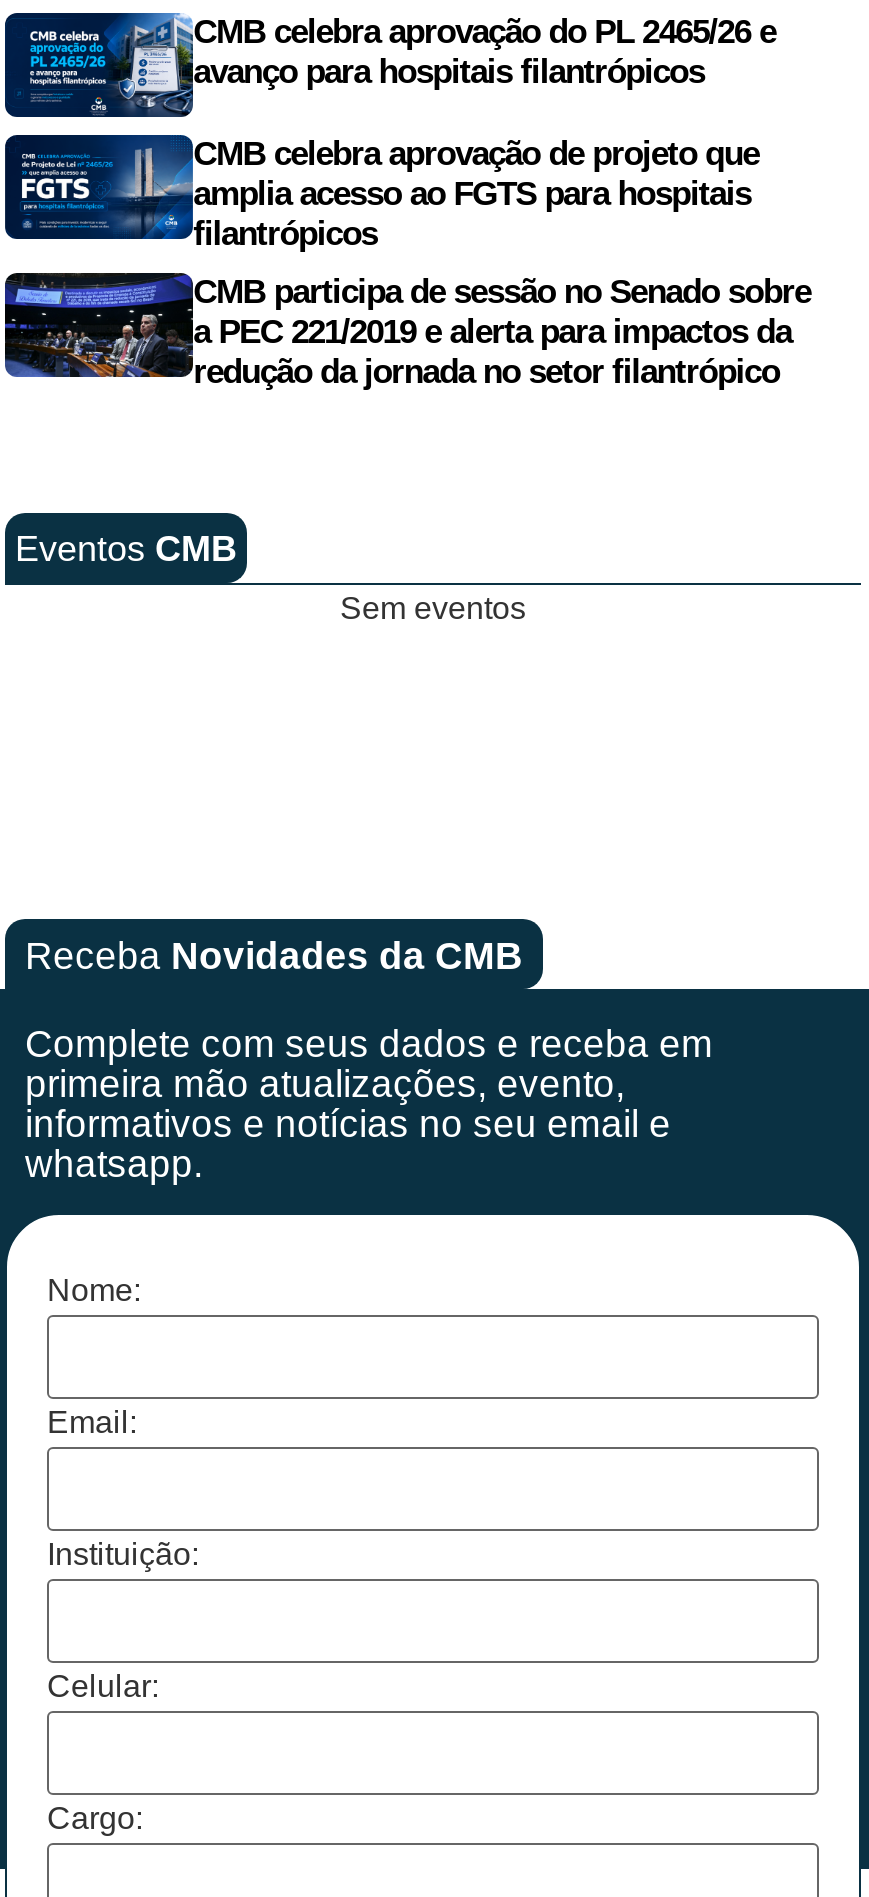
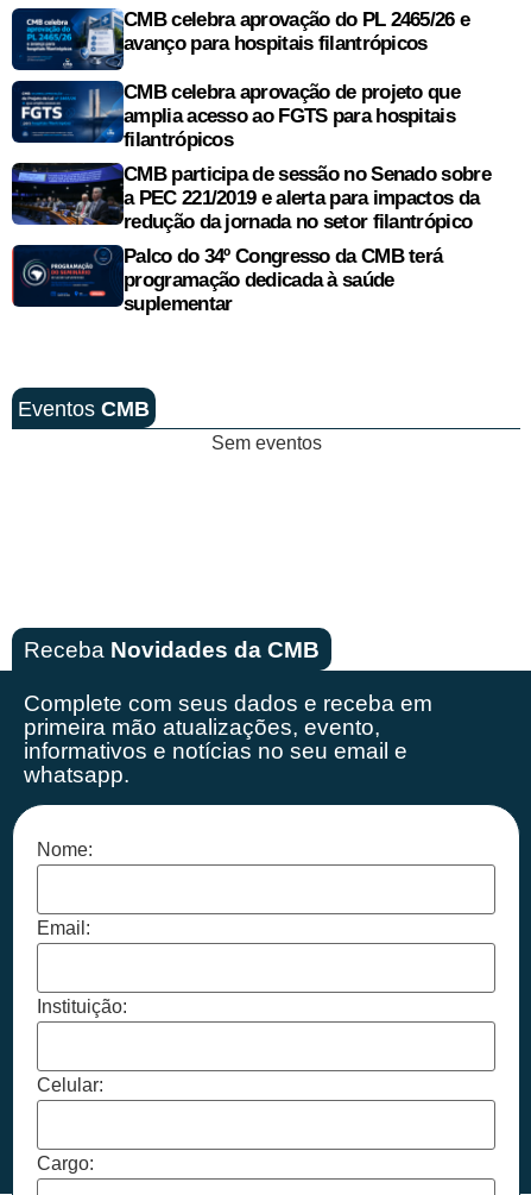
+ [image]
+ Palco do 34º Congresso da CMB terá
+ programação dedicada à saúde
+ suplementar
